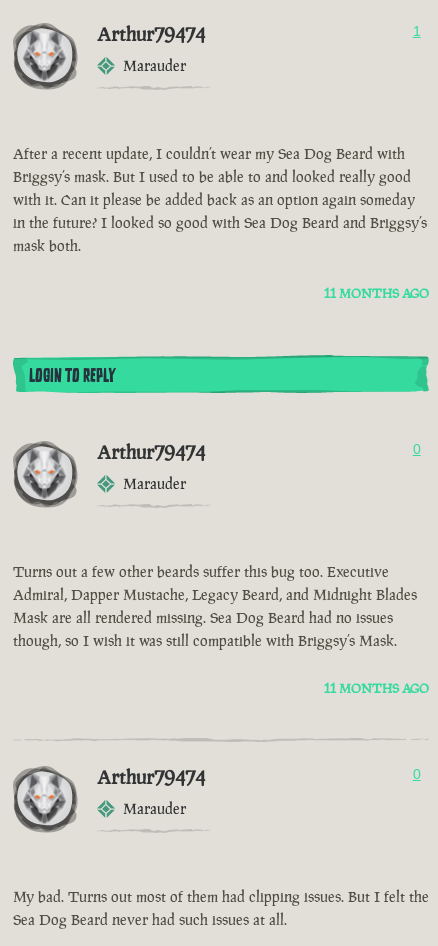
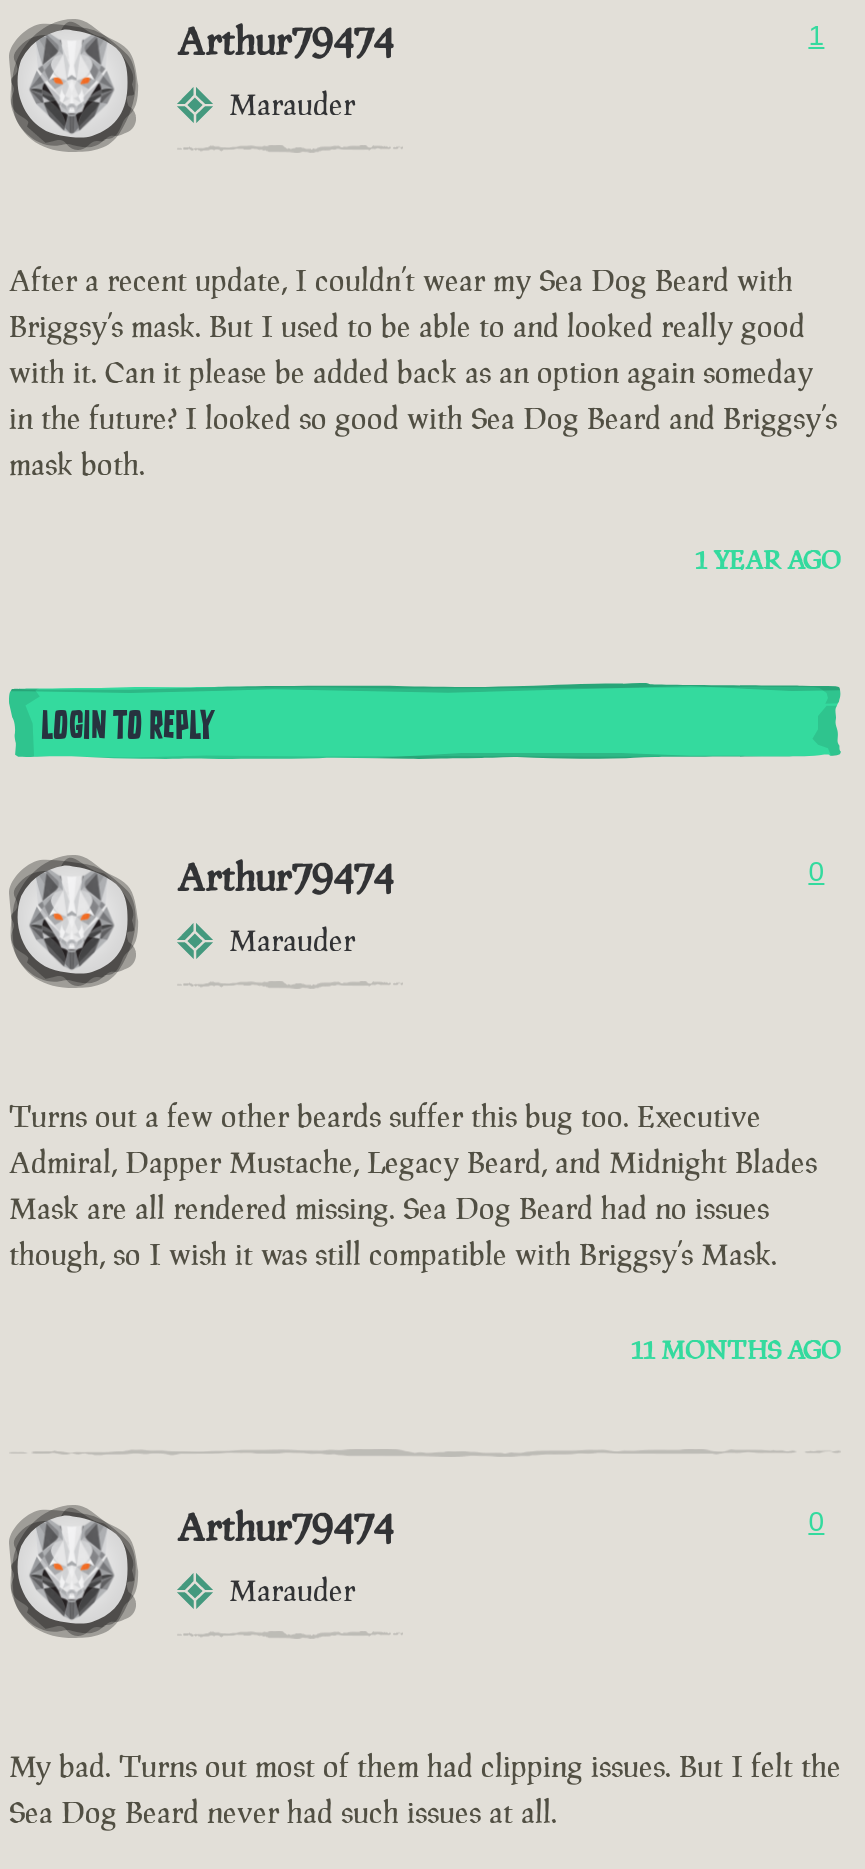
- 11 MONTHS AGO
+ 1 YEAR AGO
